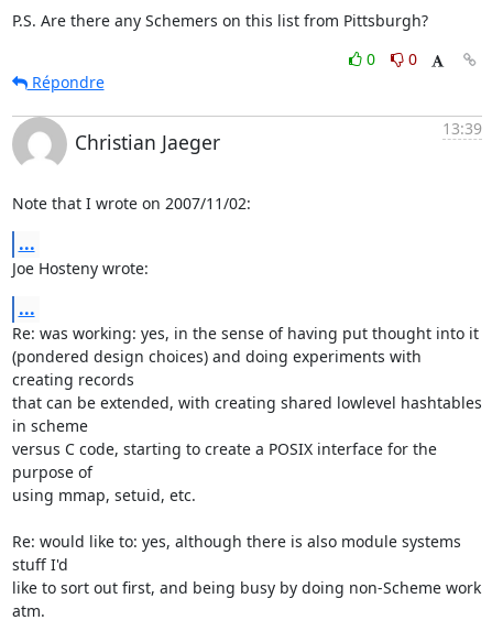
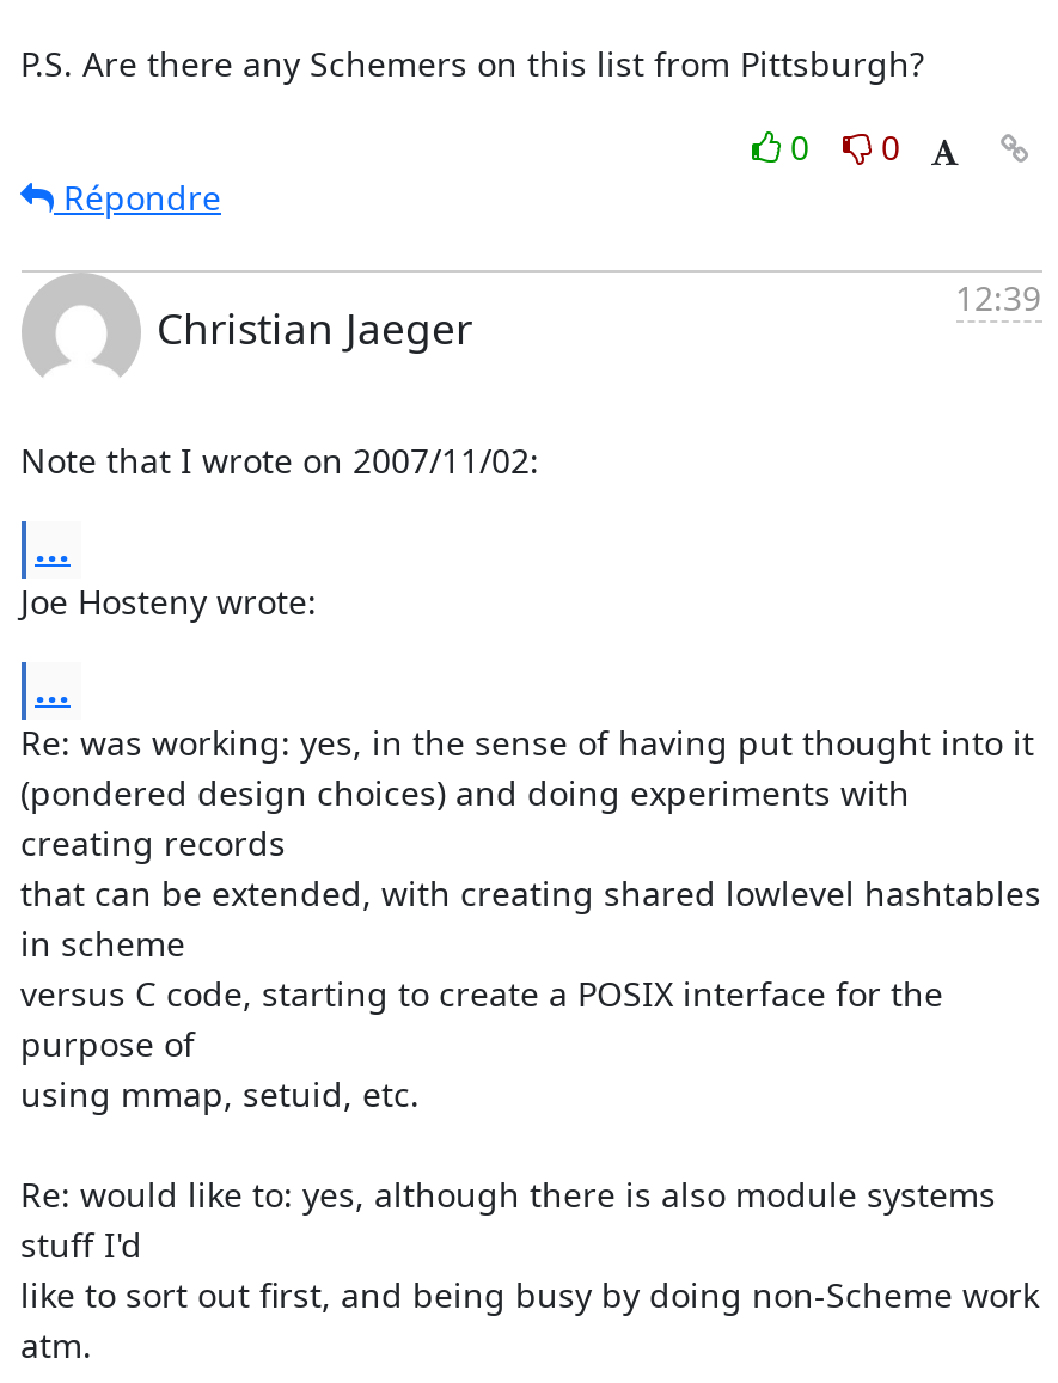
- 13:39
+ 12:39
